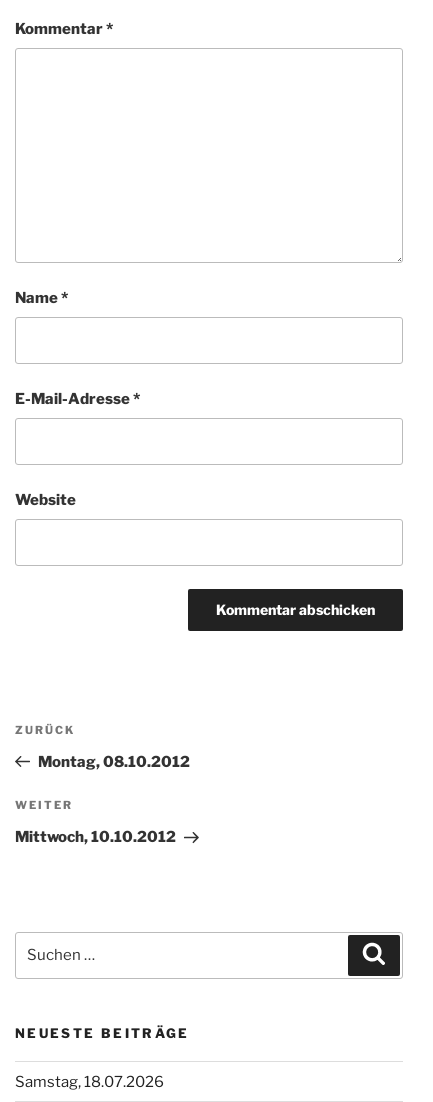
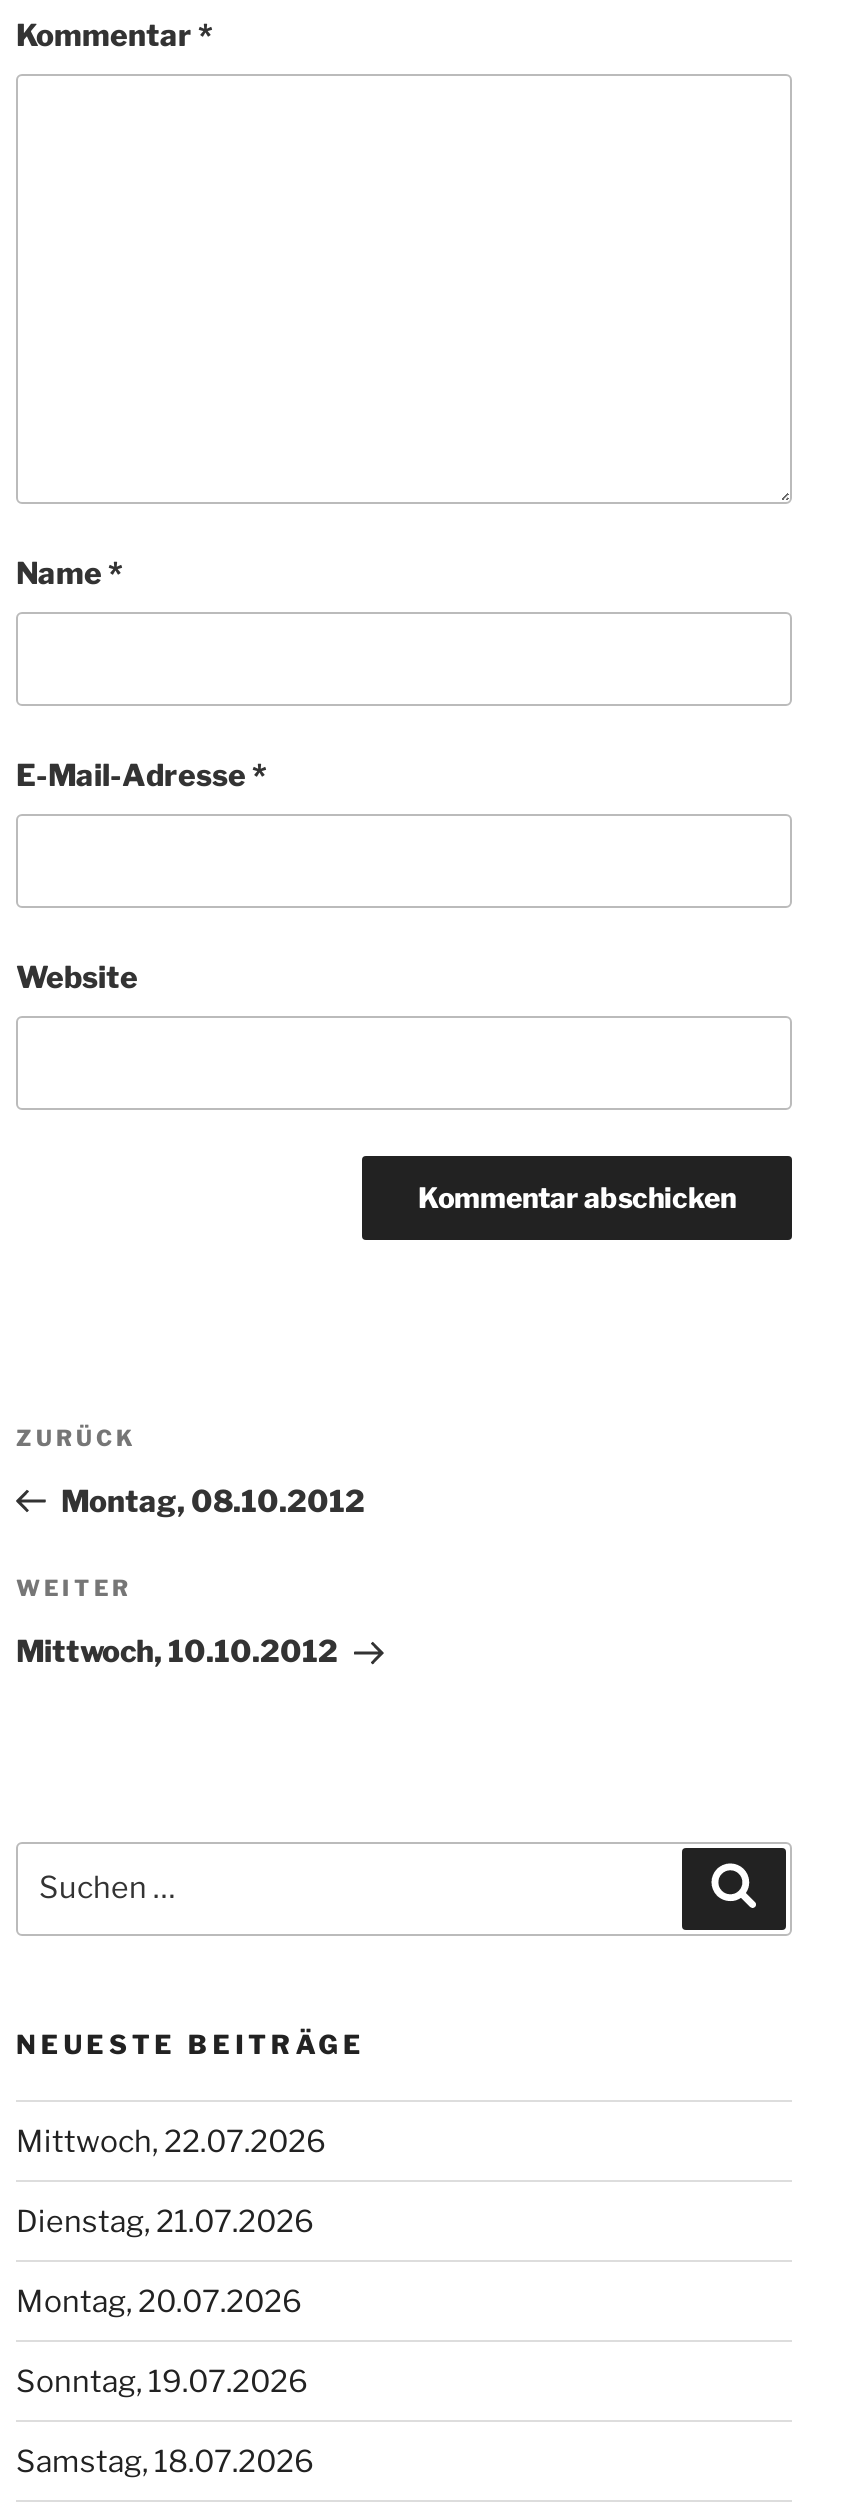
+ Mittwoch, 22.07.2026
+ Dienstag, 21.07.2026
+ Montag, 20.07.2026
+ Sonntag, 19.07.2026
